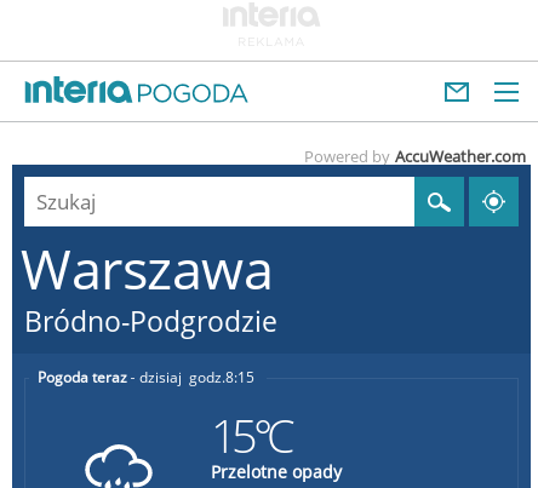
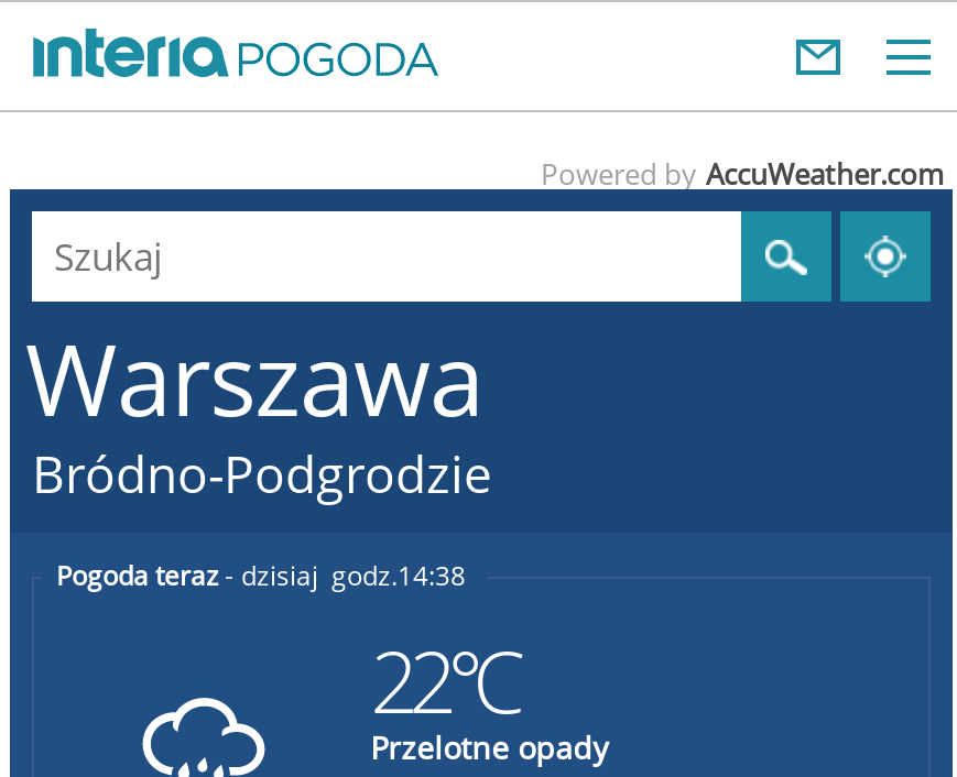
- 8:15
- 15°C
+ 14:38
+ 22°C
